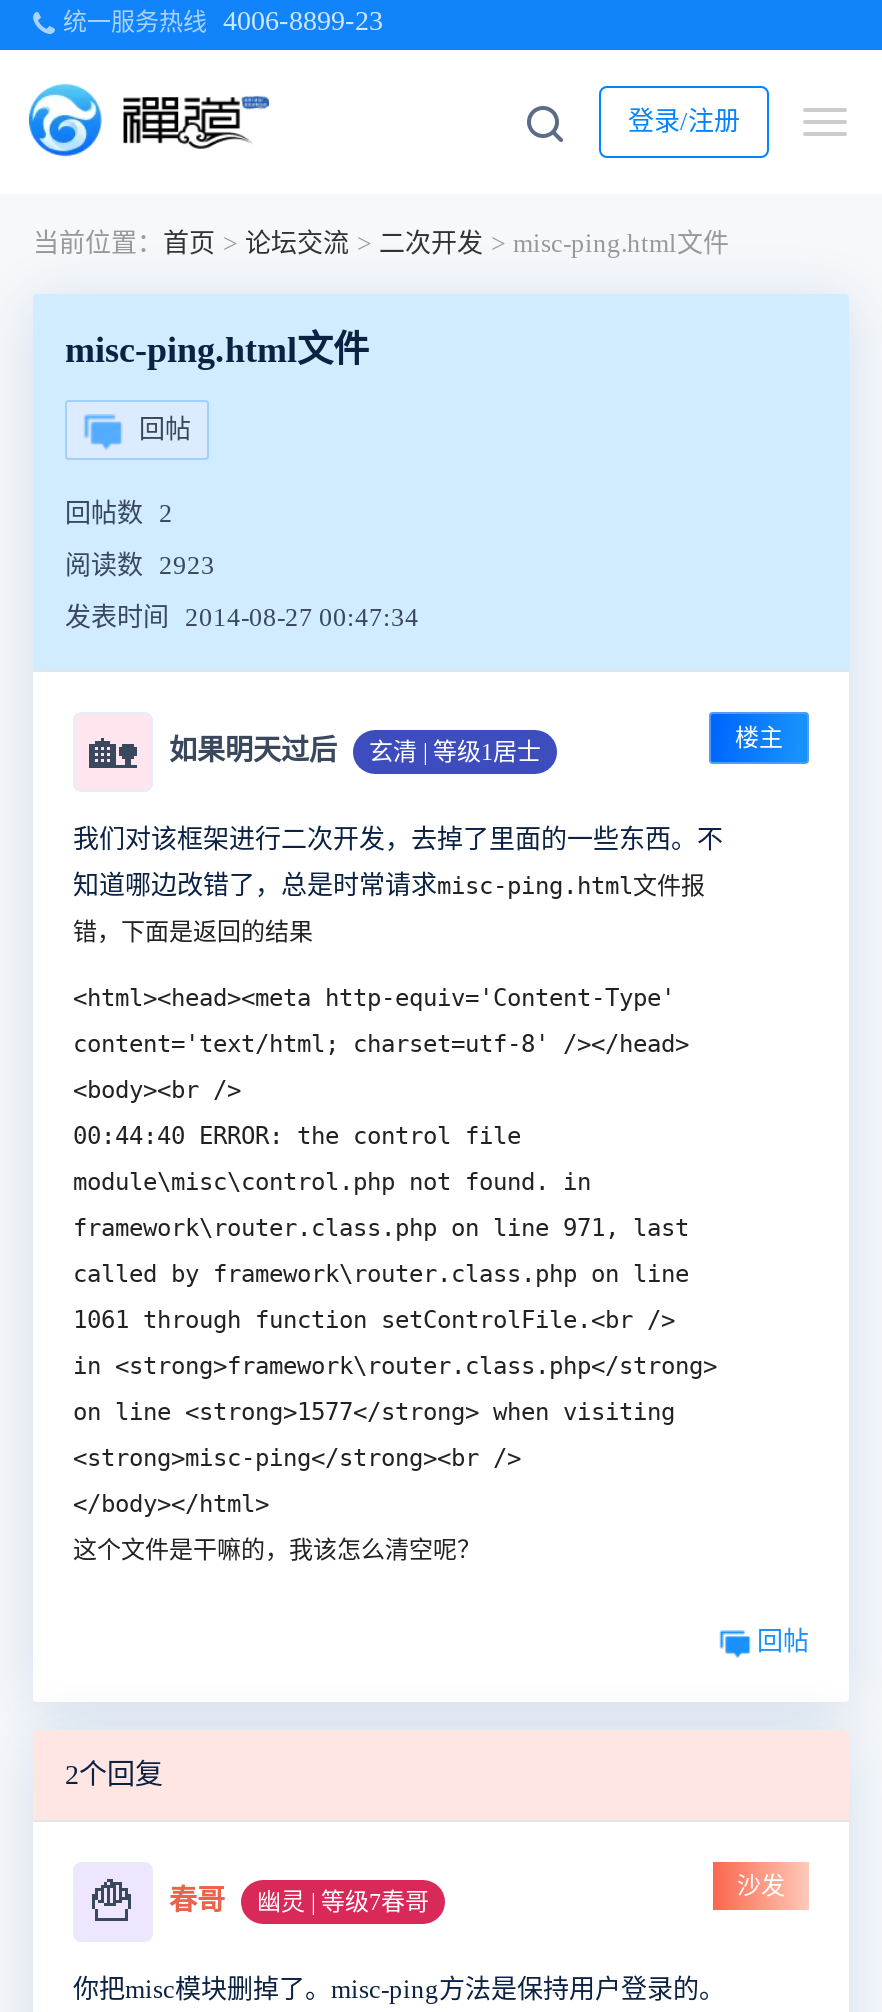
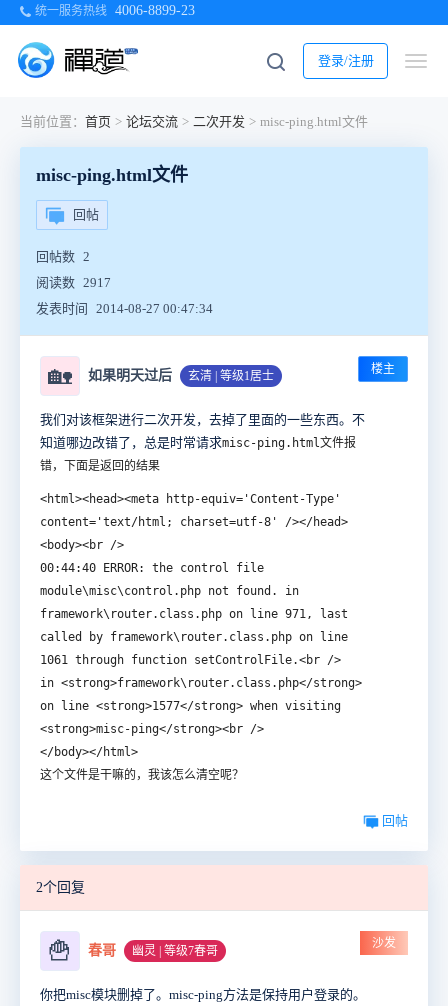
- 阅读数 2923
+ 阅读数 2917
